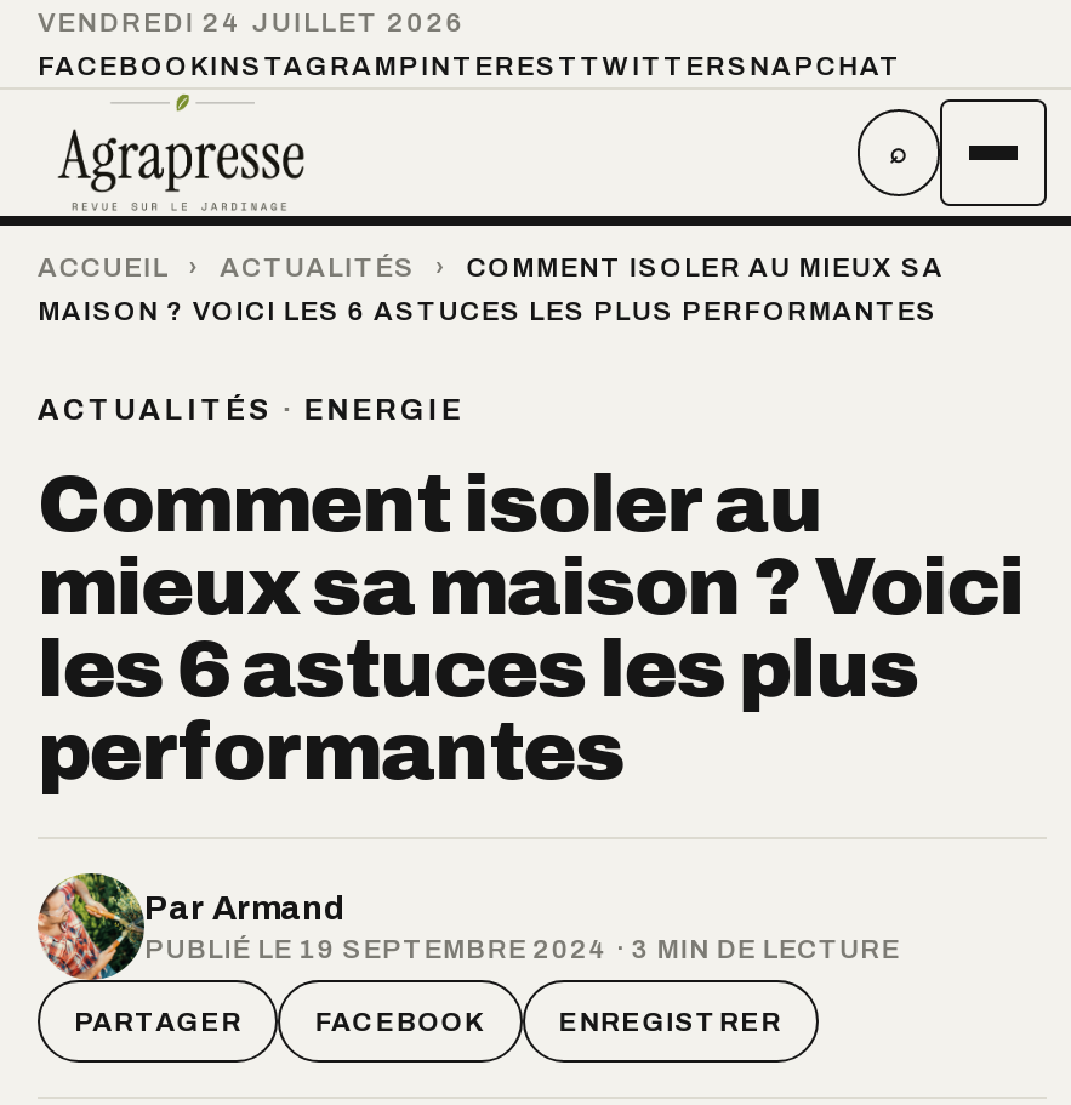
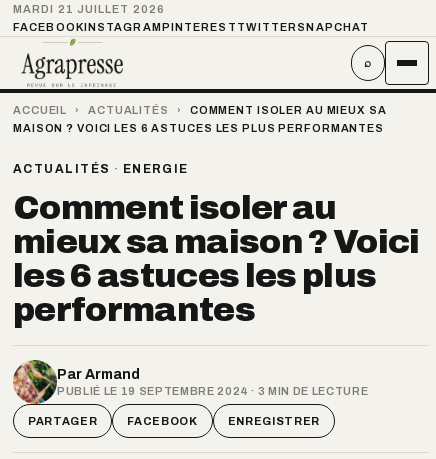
- VENDREDI 24 JUILLET 2026
+ MARDI 21 JUILLET 2026
